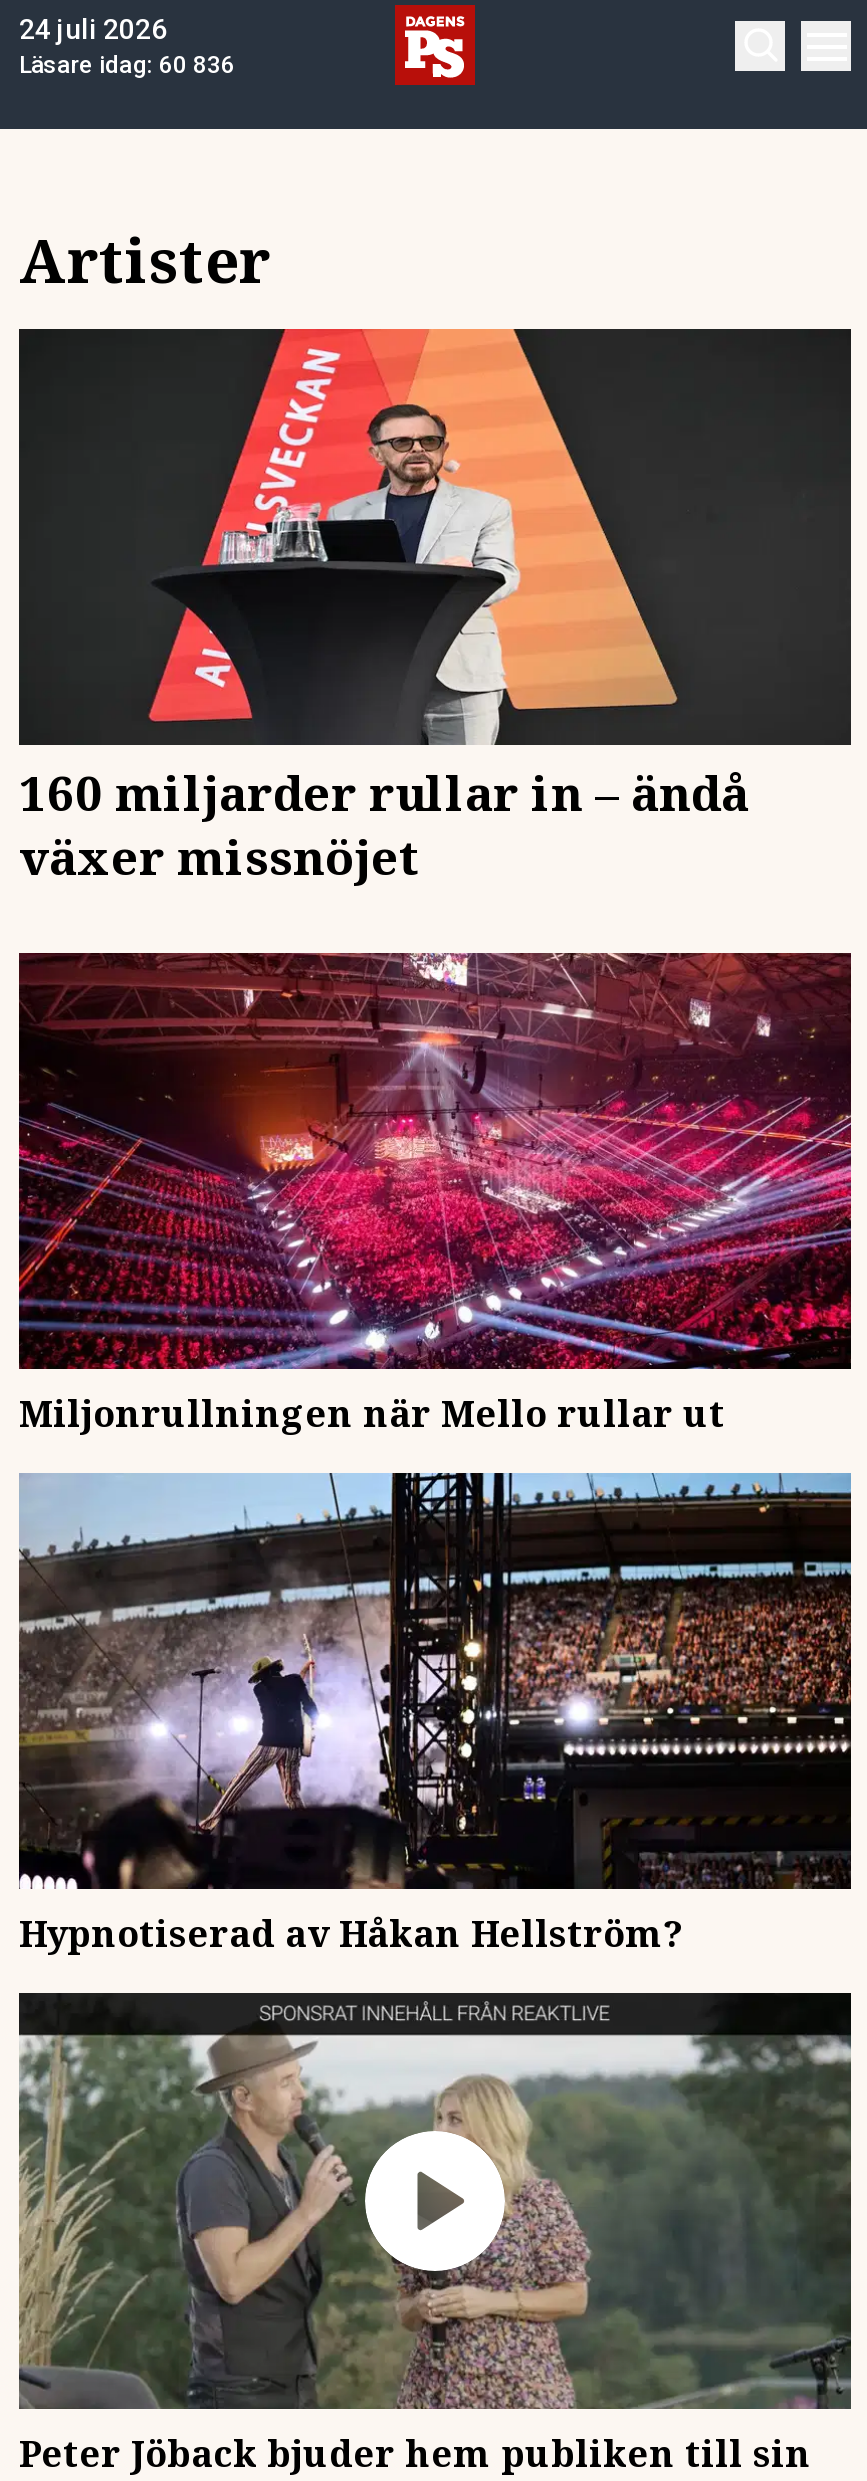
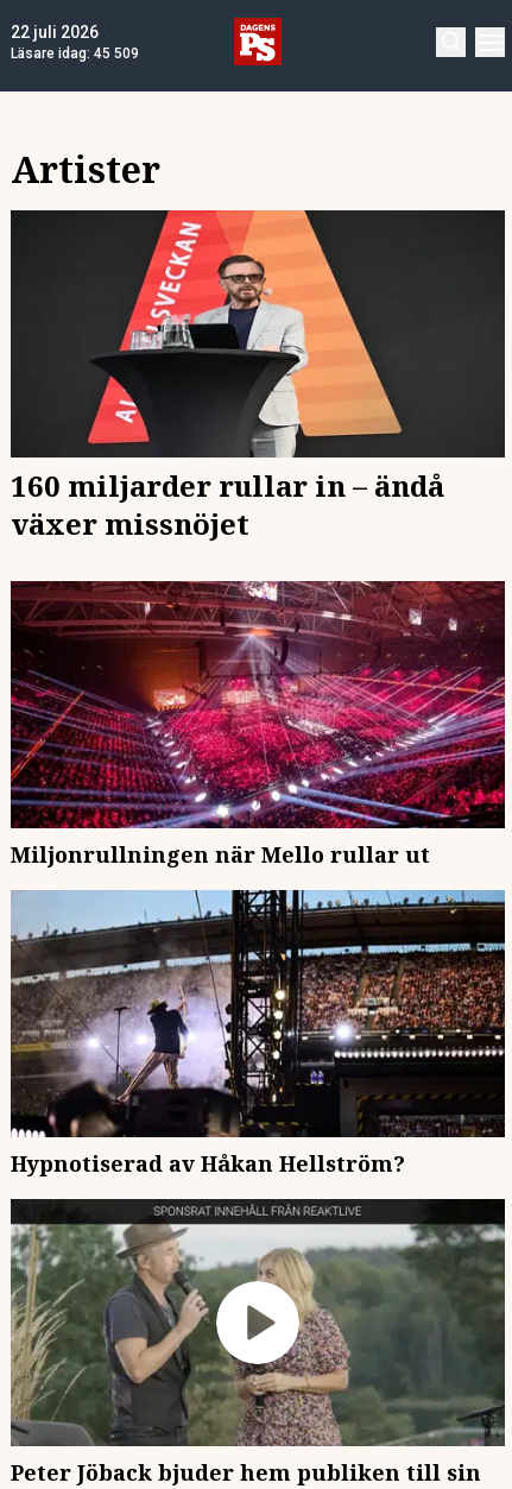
- 24 juli 2026
+ 22 juli 2026

- Läsare idag: 60 836
+ Läsare idag: 45 509
